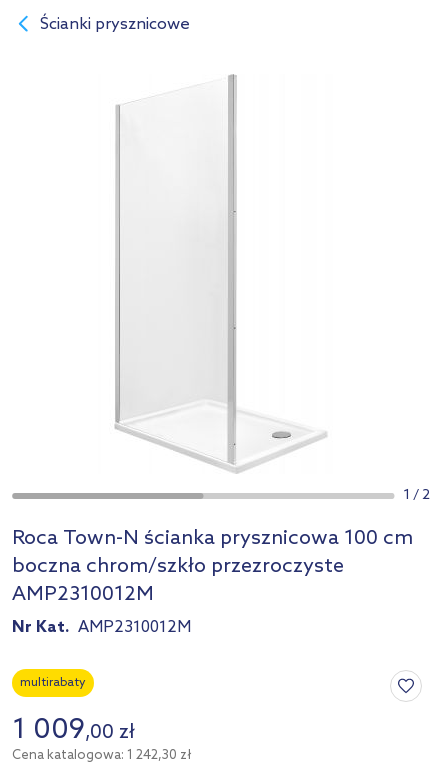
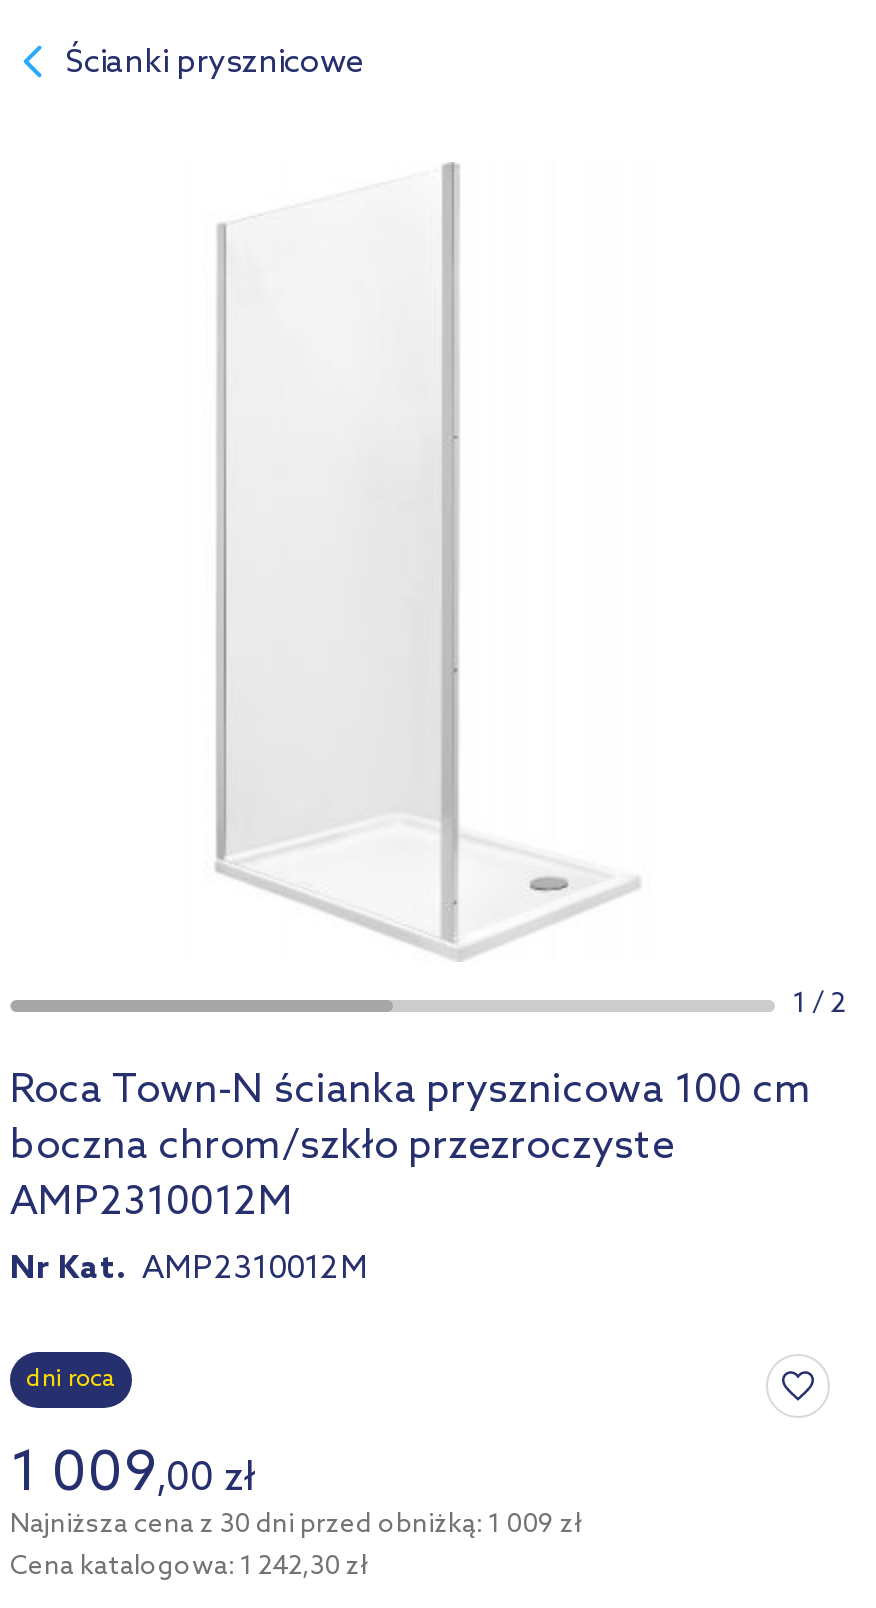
- multirabaty
+ dni roca

+ Najniższa cena z 30 dni przed obniżką: 1 009 zł
